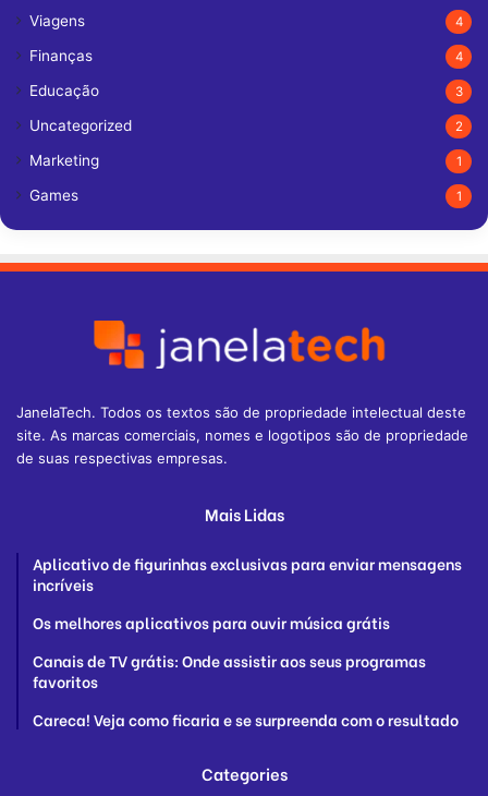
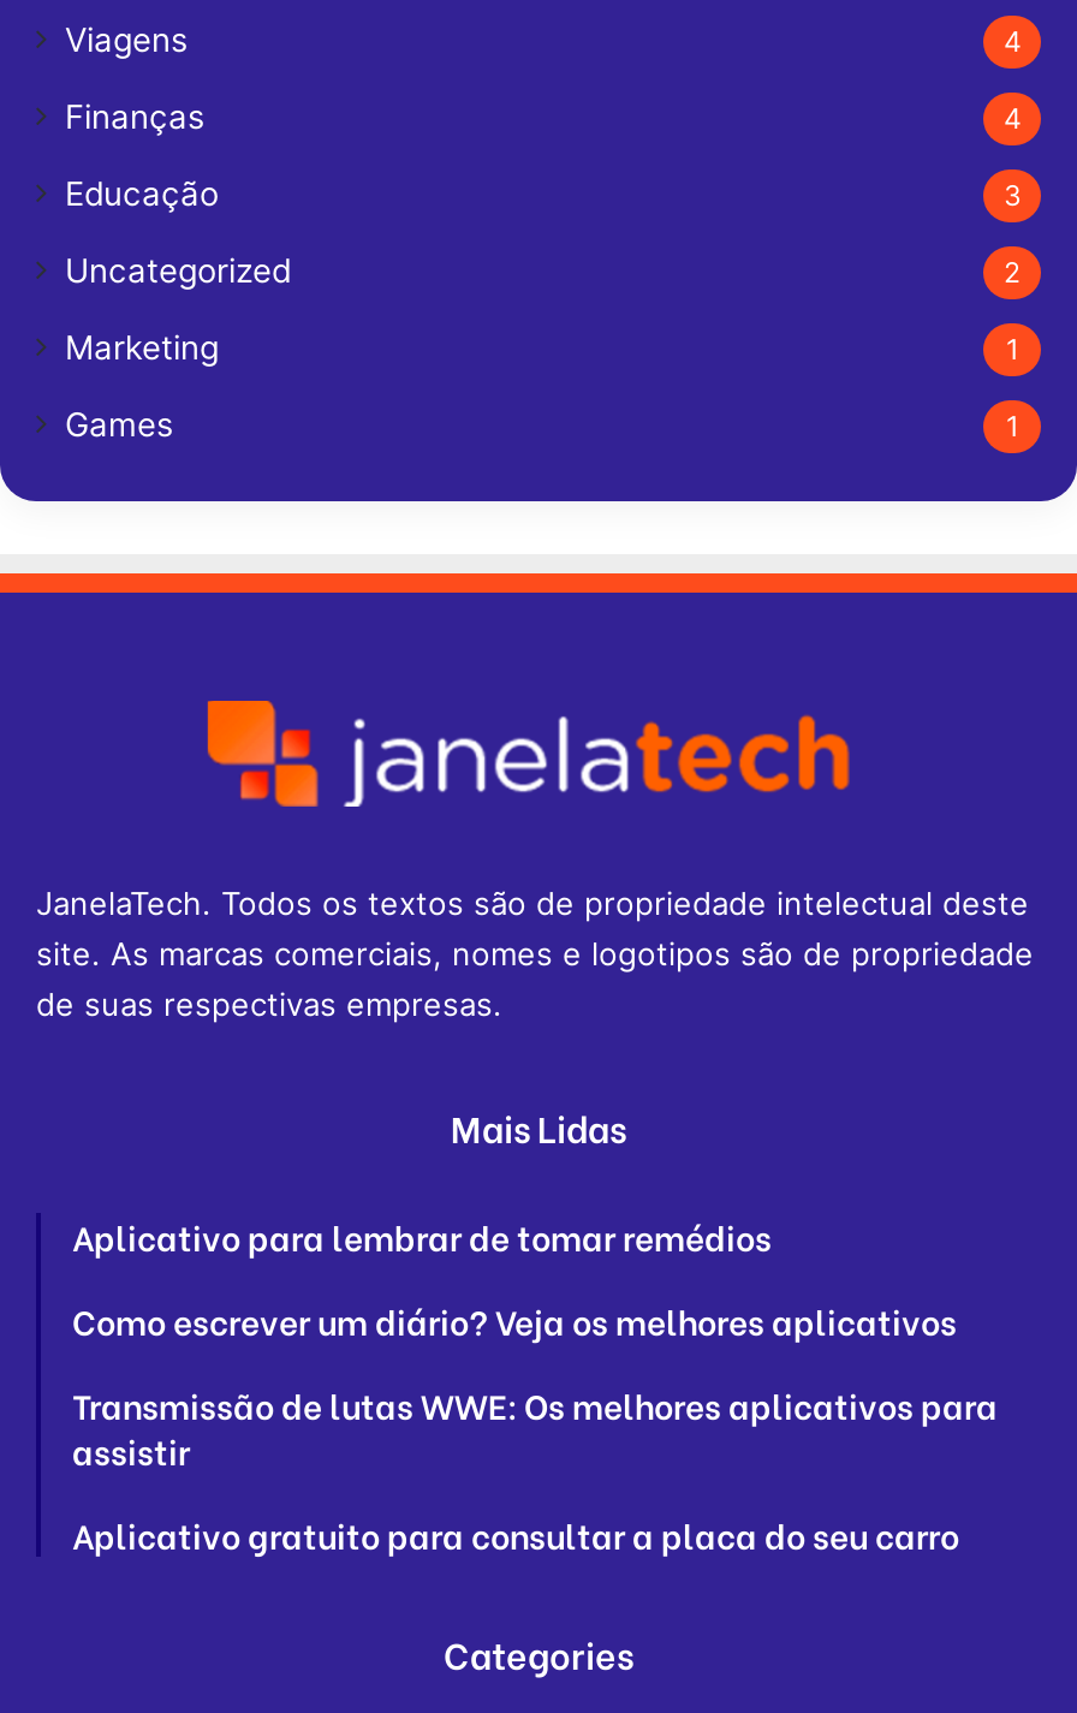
- Aplicativo de figurinhas exclusivas para enviar mensagens
- incríveis
+ Aplicativo para lembrar de tomar remédios

- Os melhores aplicativos para ouvir música grátis
+ Como escrever um diário? Veja os melhores aplicativos

- Canais de TV grátis: Onde assistir aos seus programas
- favoritos
+ Transmissão de lutas WWE: Os melhores aplicativos para
+ assistir

- Careca! Veja como ficaria e se surpreenda com o resultado
+ Aplicativo gratuito para consultar a placa do seu carro
